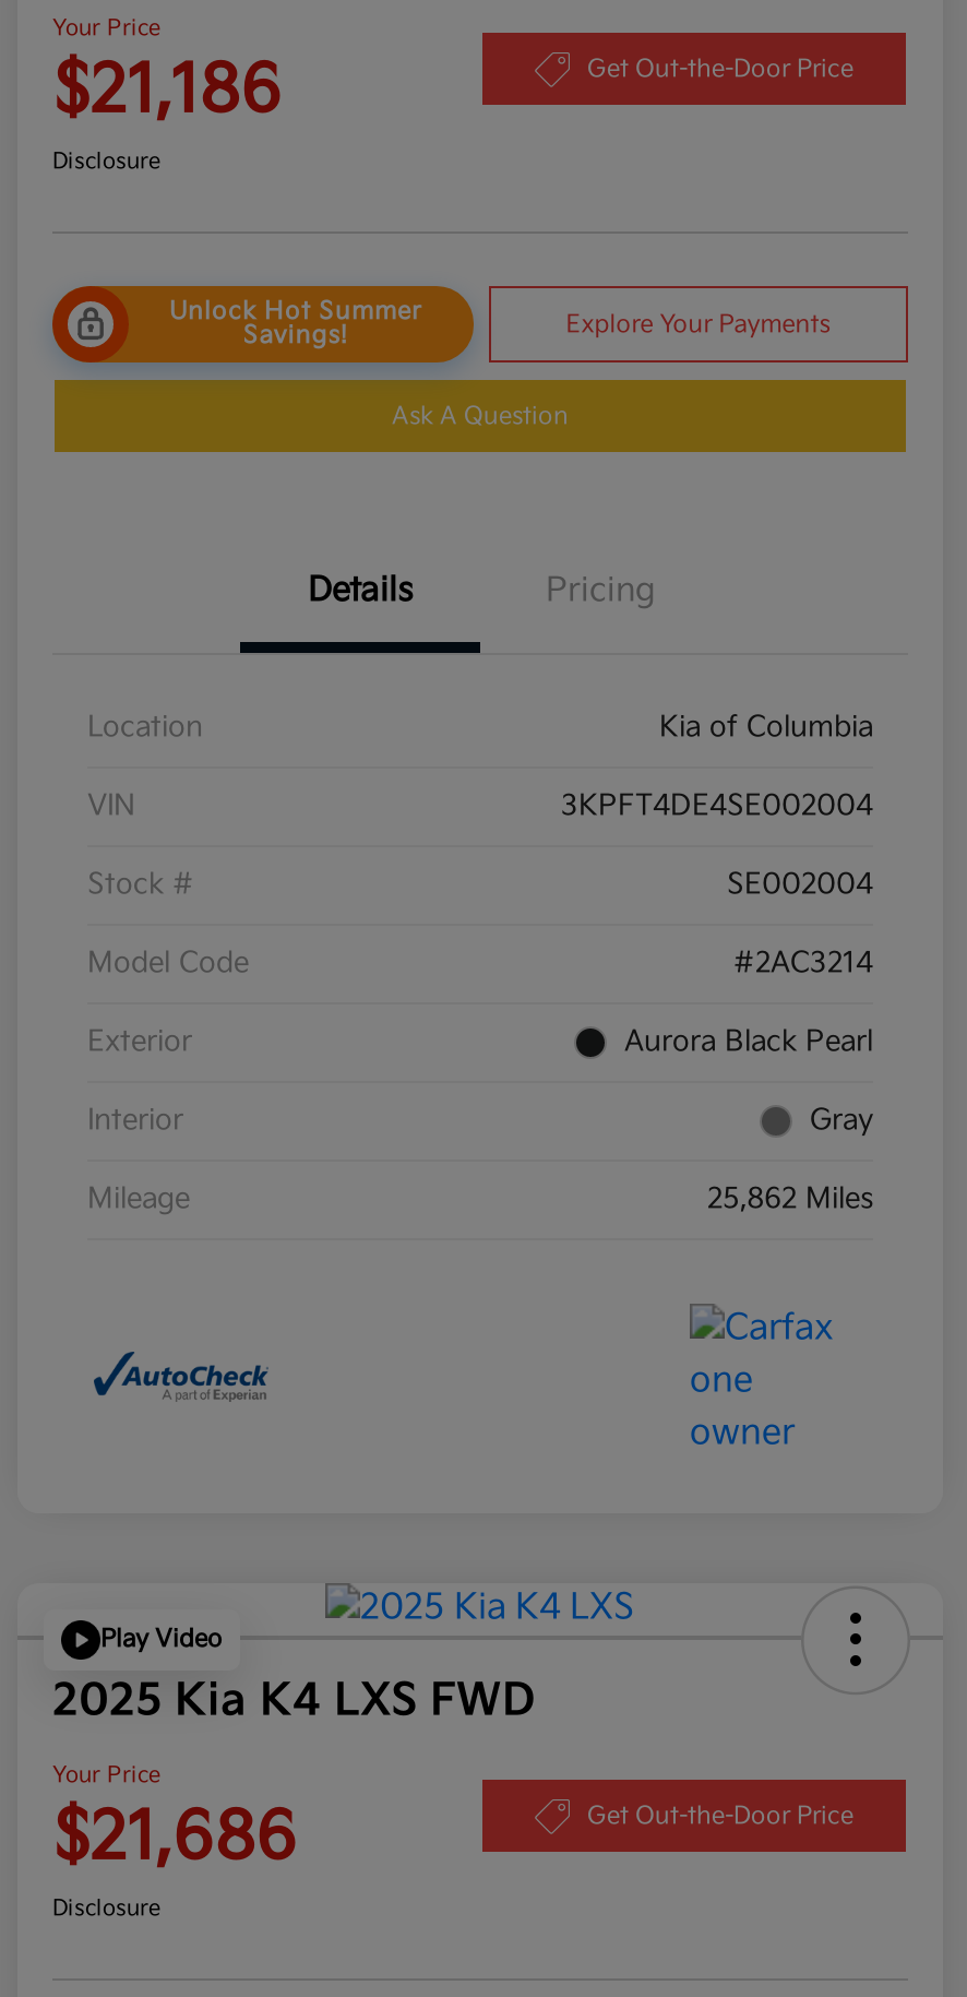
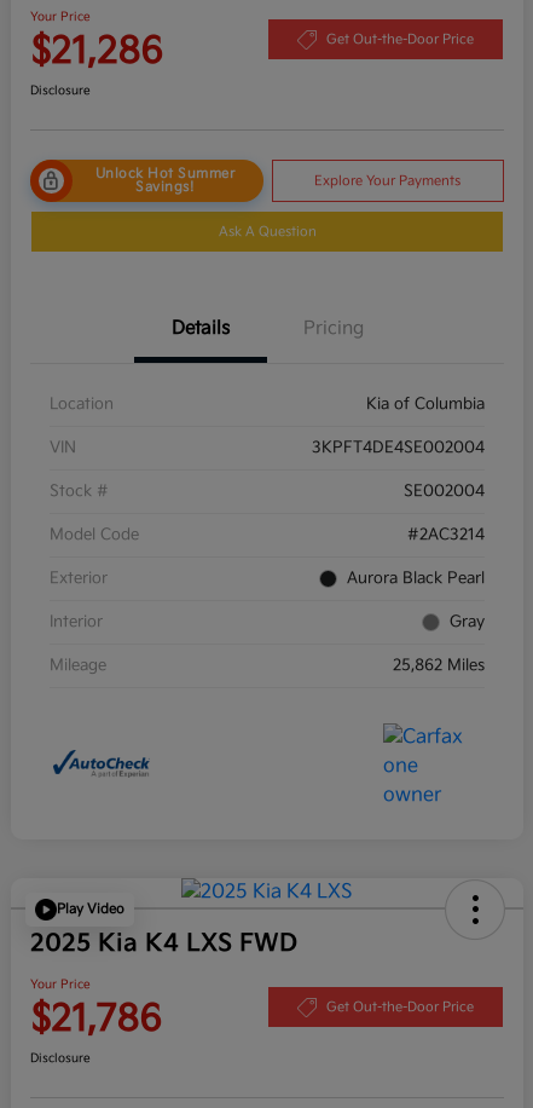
- $21,186
+ $21,286

- $21,686
+ $21,786
